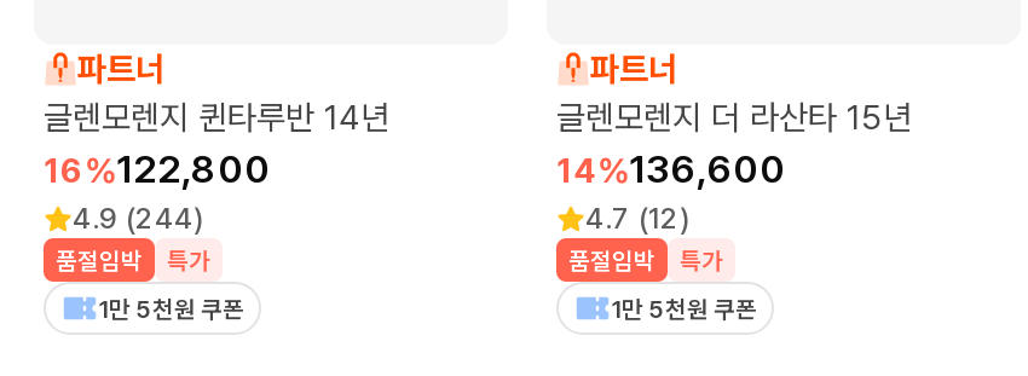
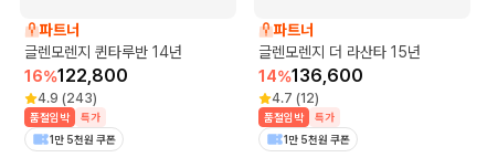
- 4.9 (244)
+ 4.9 (243)
